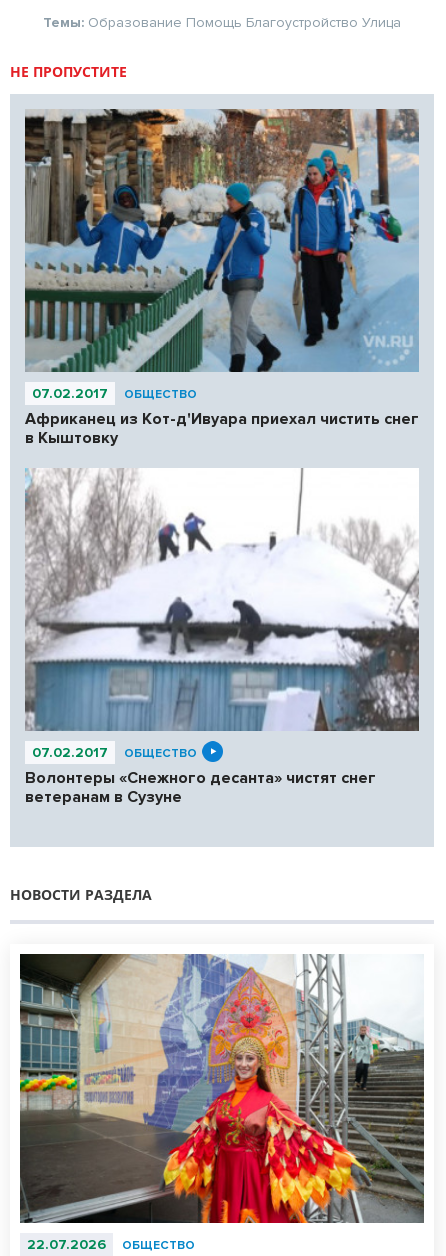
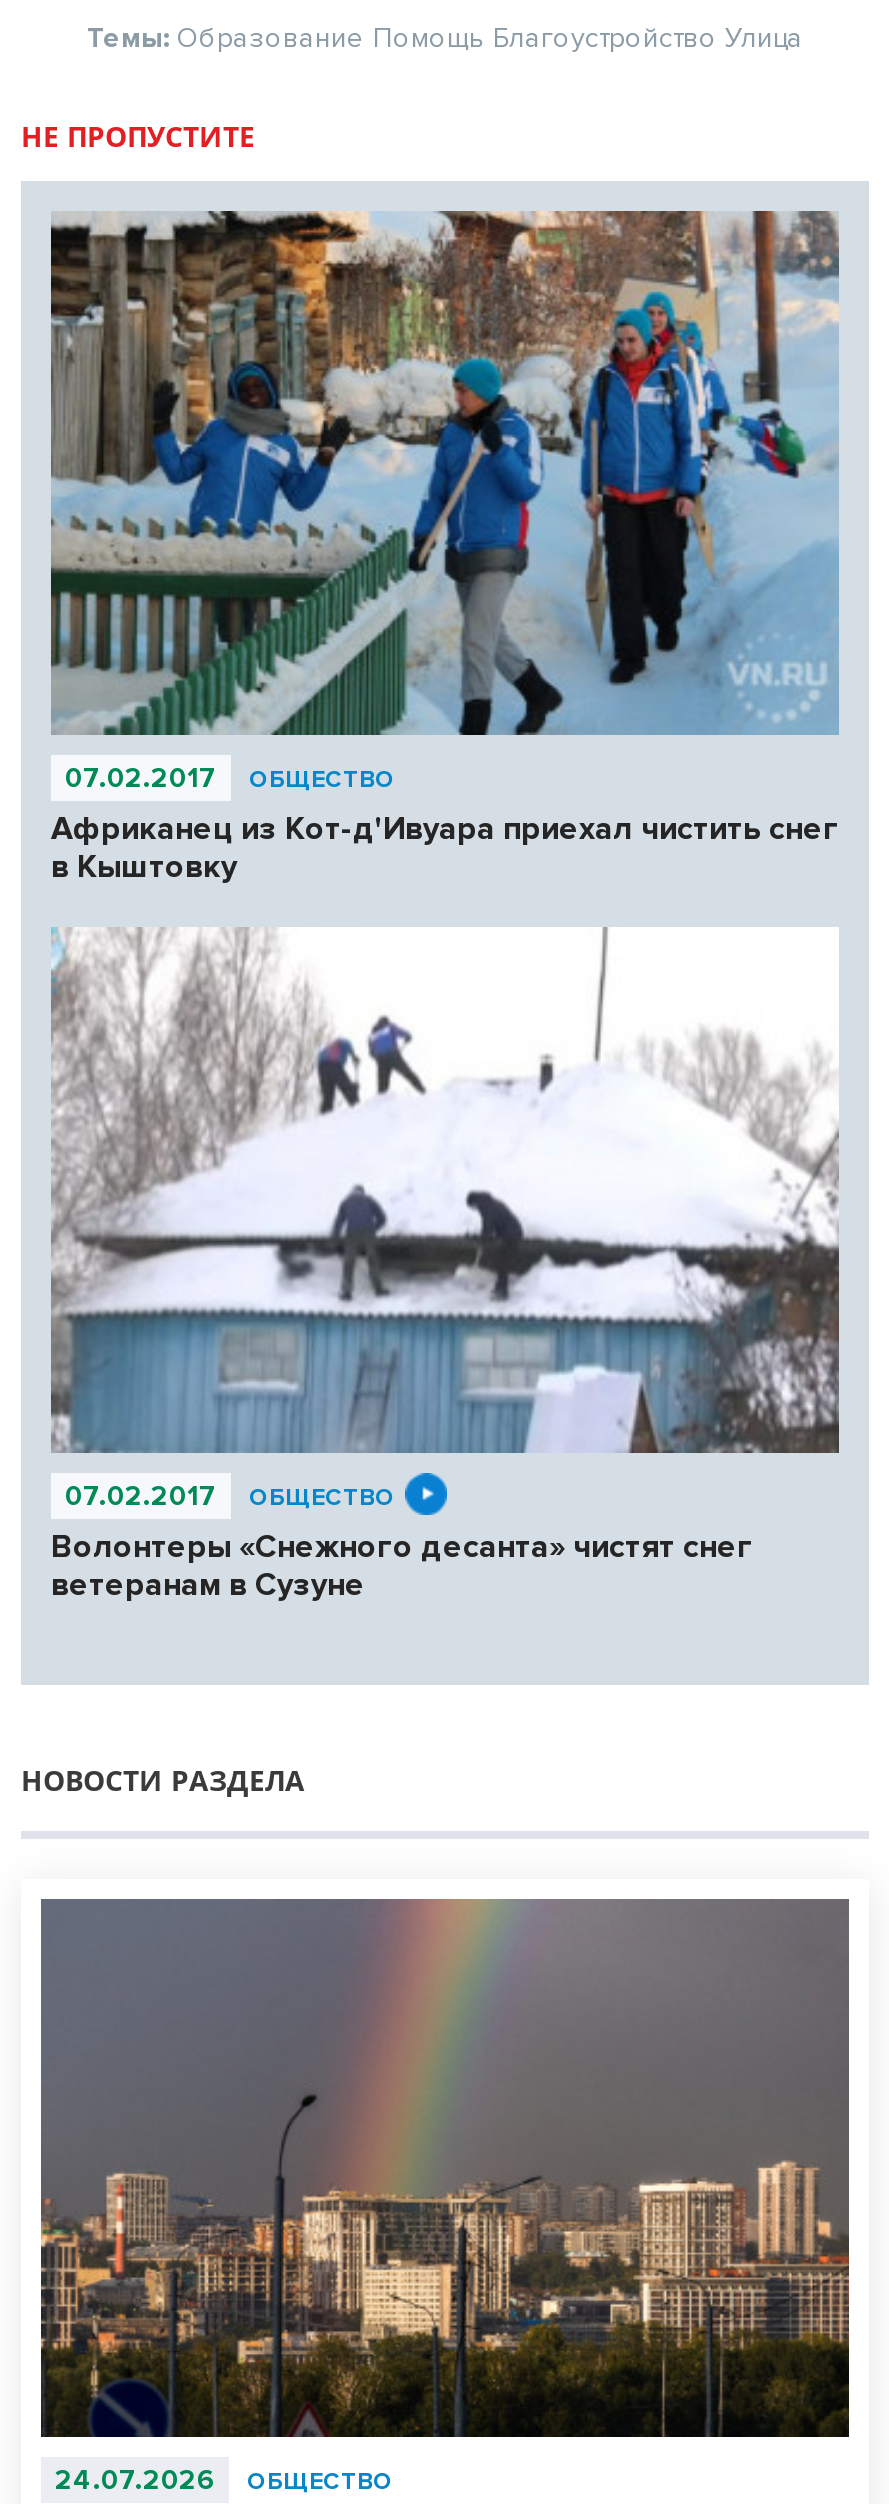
- [image]
- 22.07.2026 ОБЩЕСТВО
+ [image]
+ 24.07.2026 ОБЩЕСТВО
